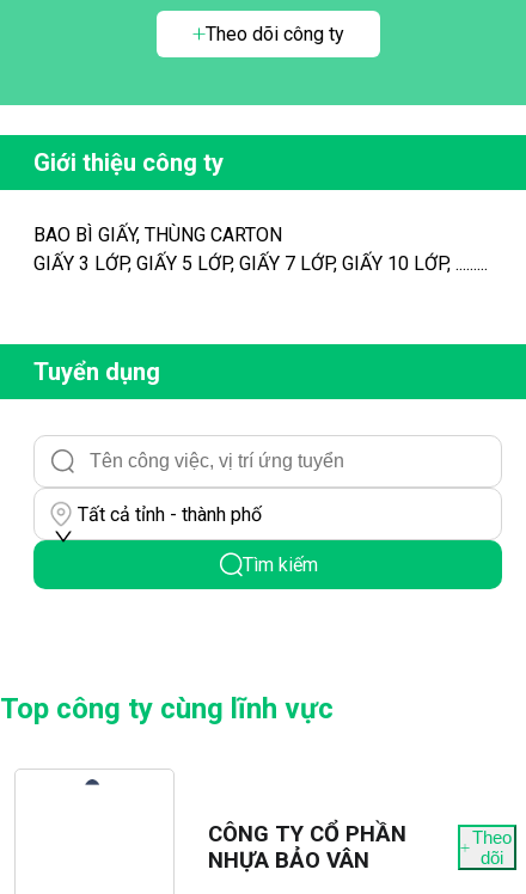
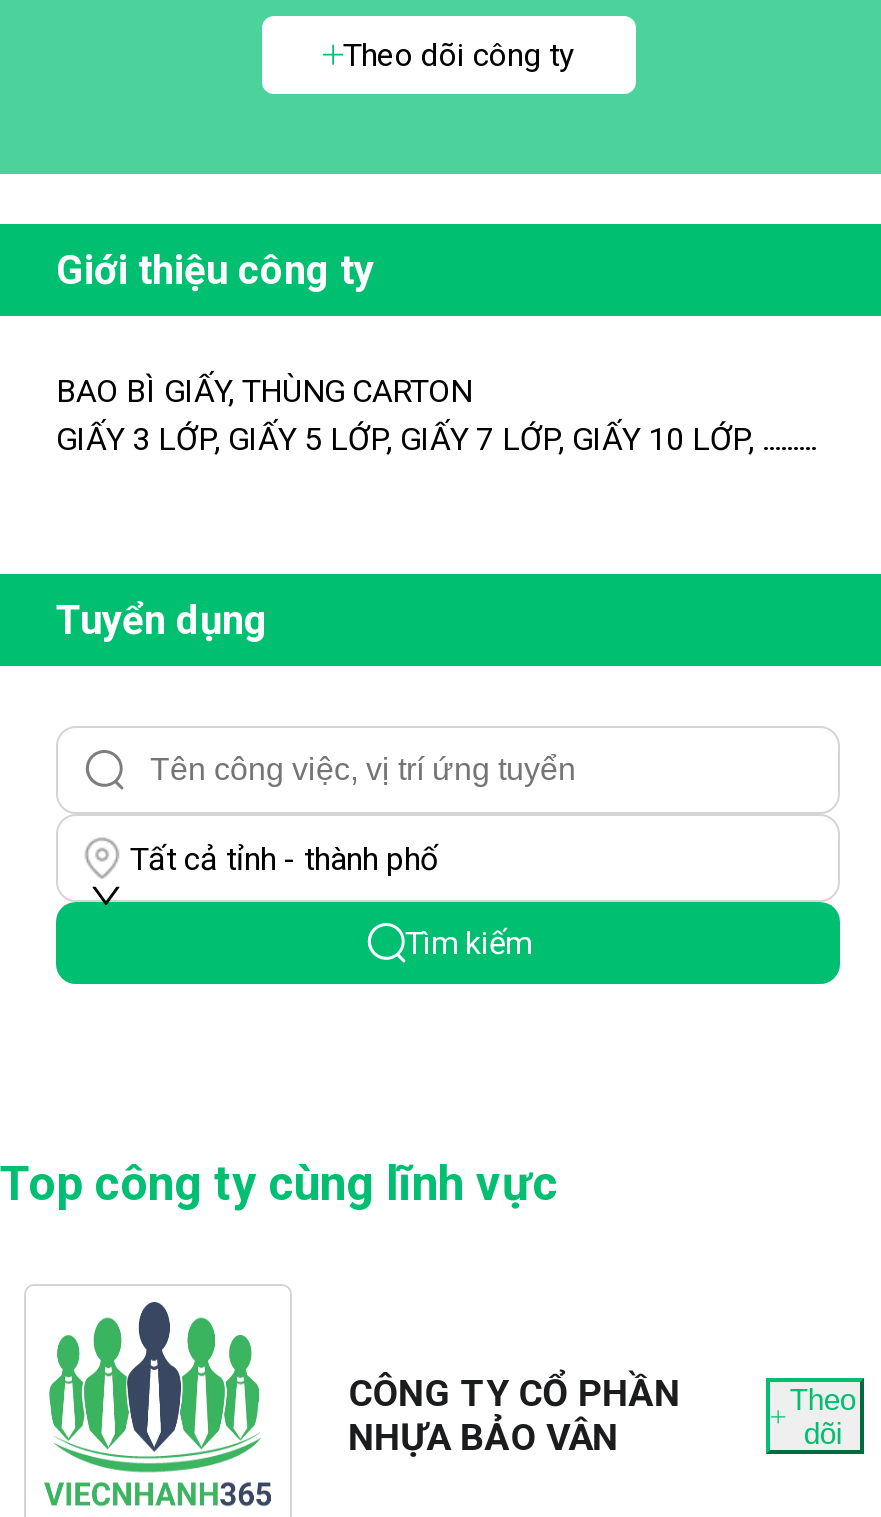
+ [image]
